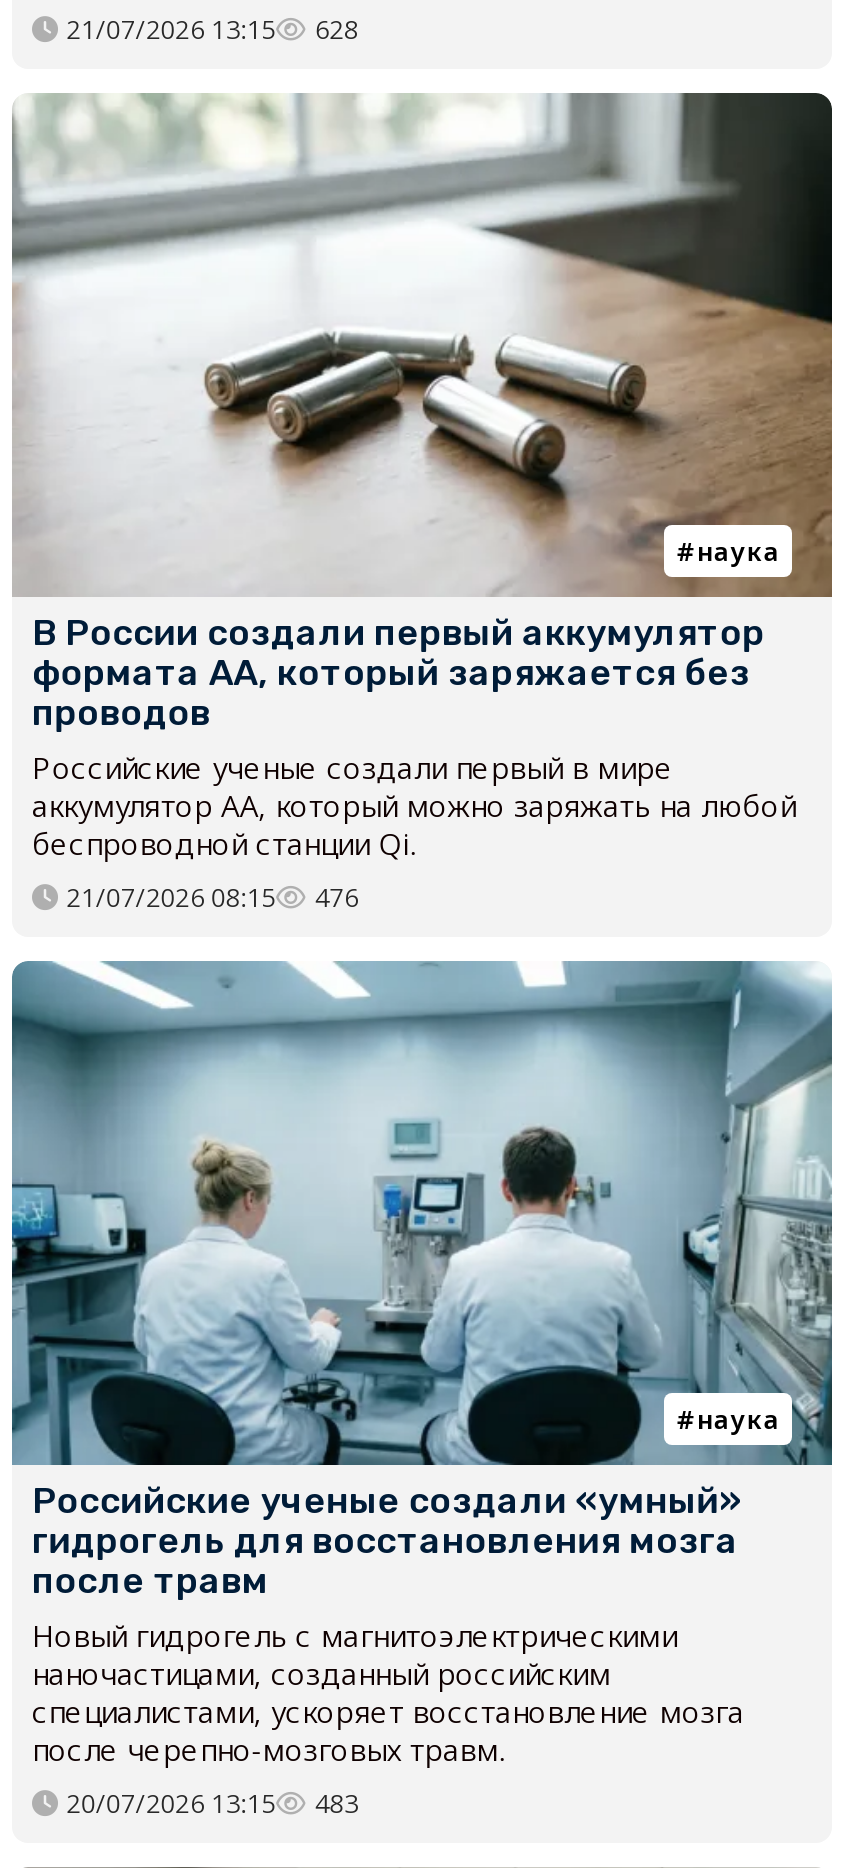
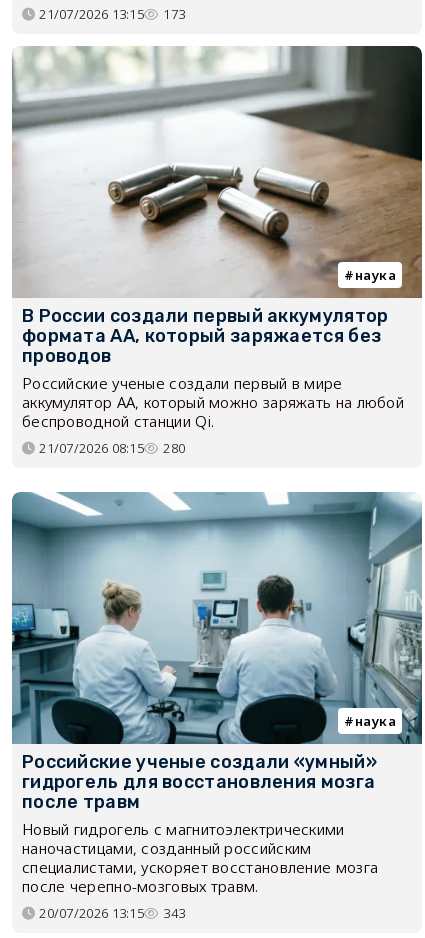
- 21/07/2026 13:15 628
+ 21/07/2026 13:15 173

- 21/07/2026 08:15 476
+ 21/07/2026 08:15 280

- 20/07/2026 13:15 483
+ 20/07/2026 13:15 343
